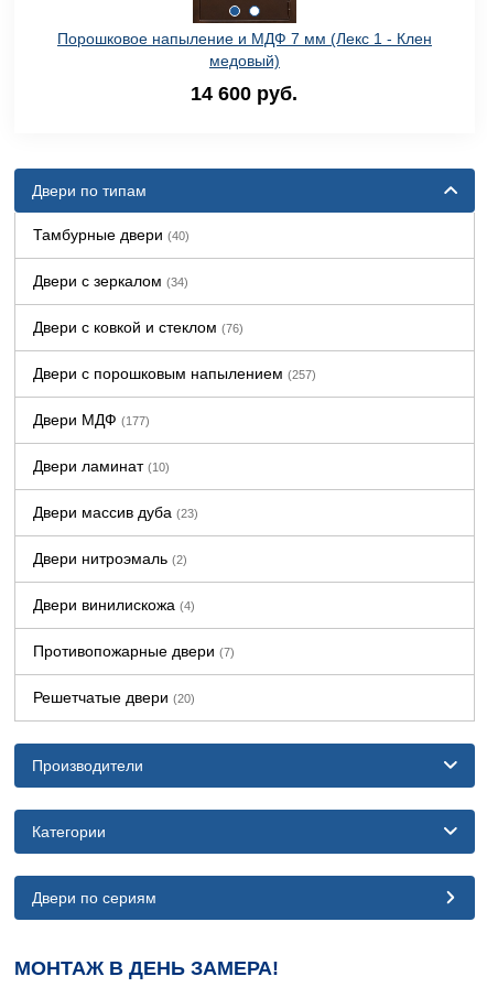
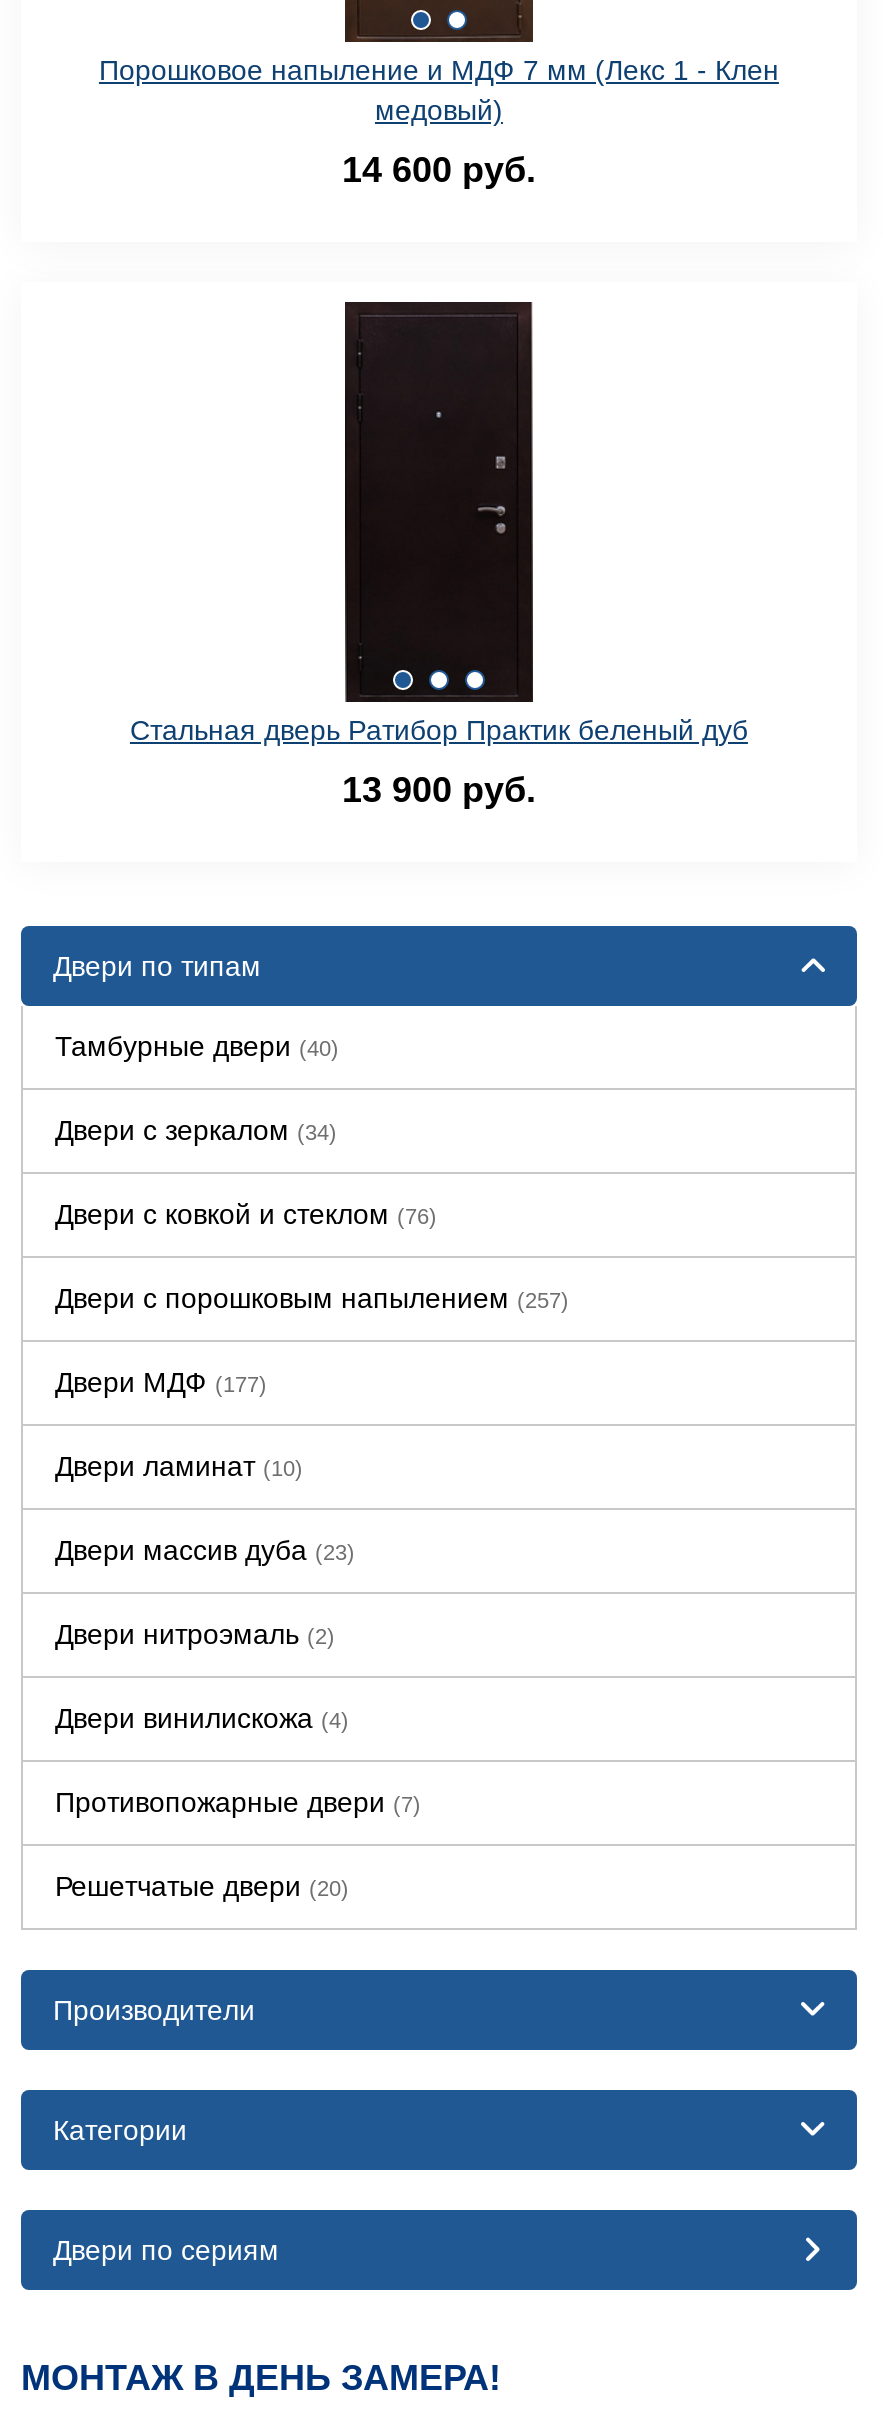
+ [image]
+ Стальная дверь Ратибор Практик беленый дуб
+ 13 900 руб.
